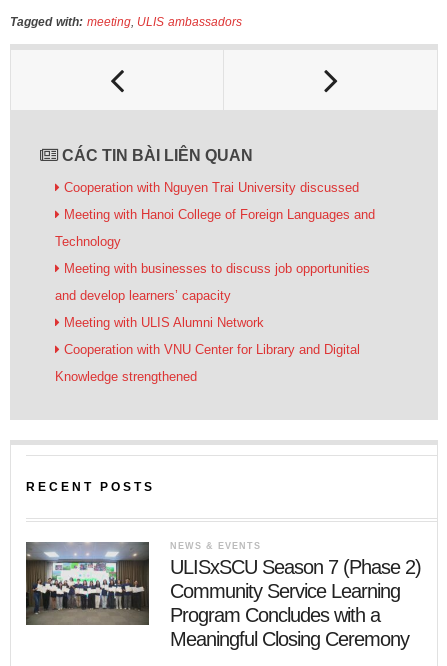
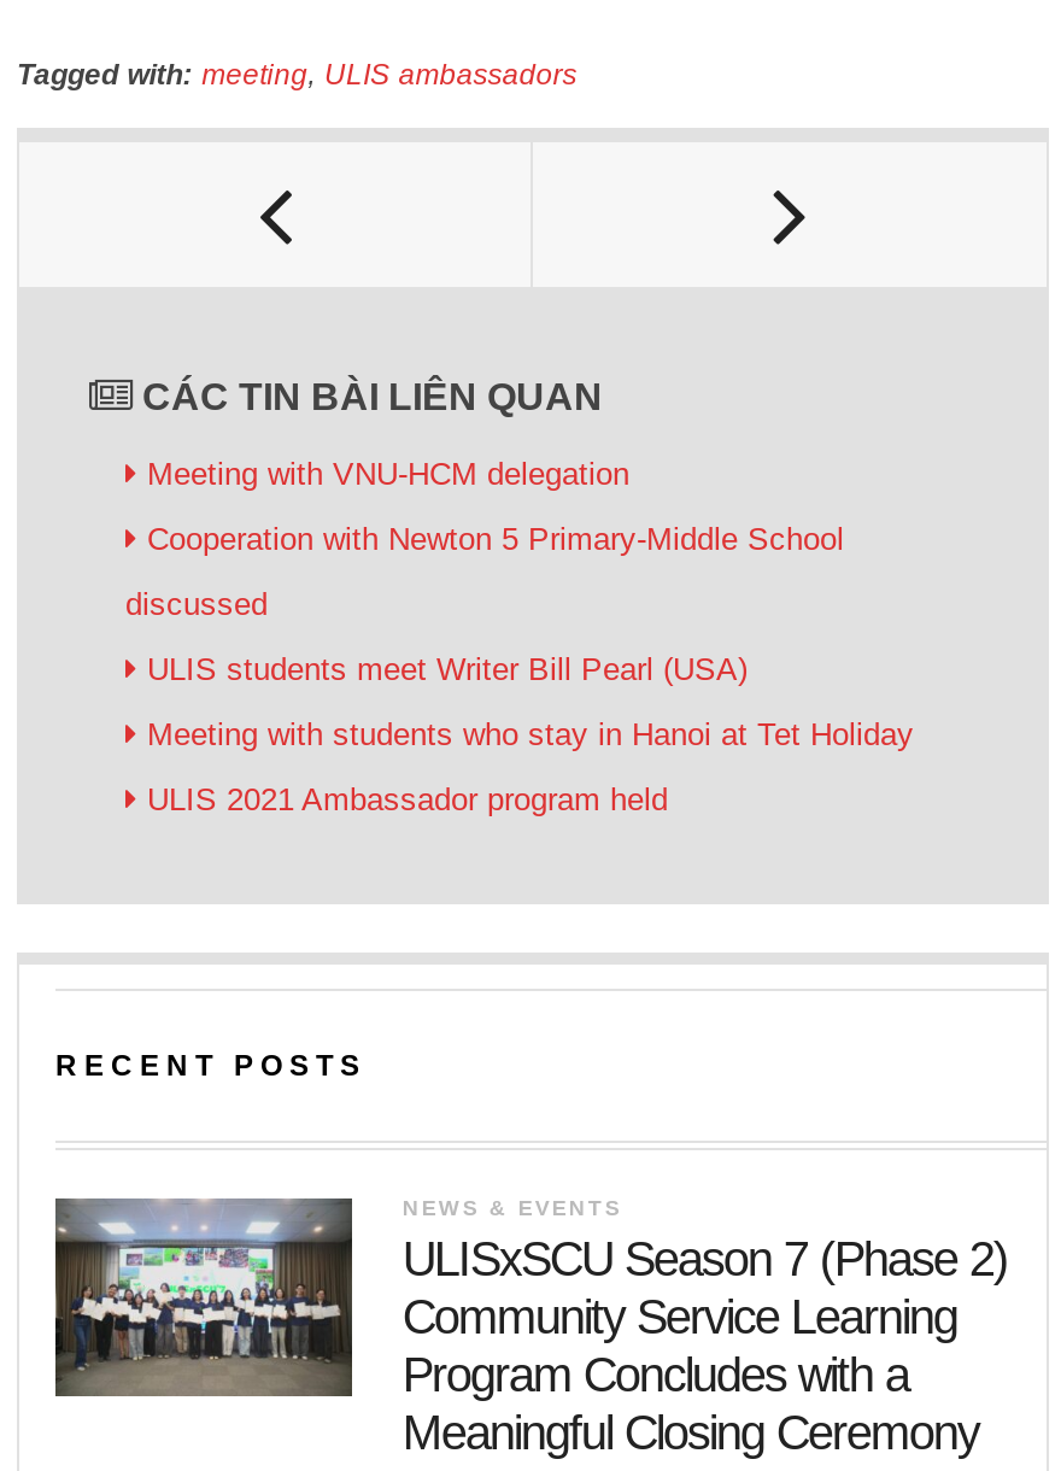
- Cooperation with Nguyen Trai University discussed
- Meeting with Hanoi College of Foreign Languages and
- Technology
- Meeting with businesses to discuss job opportunities
- and develop learners’ capacity
- Meeting with ULIS Alumni Network
- Cooperation with VNU Center for Library and Digital
- Knowledge strengthened
+ Meeting with VNU-HCM delegation
+ Cooperation with Newton 5 Primary-Middle School
+ discussed
+ ULIS students meet Writer Bill Pearl (USA)
+ Meeting with students who stay in Hanoi at Tet Holiday
+ ULIS 2021 Ambassador program held
